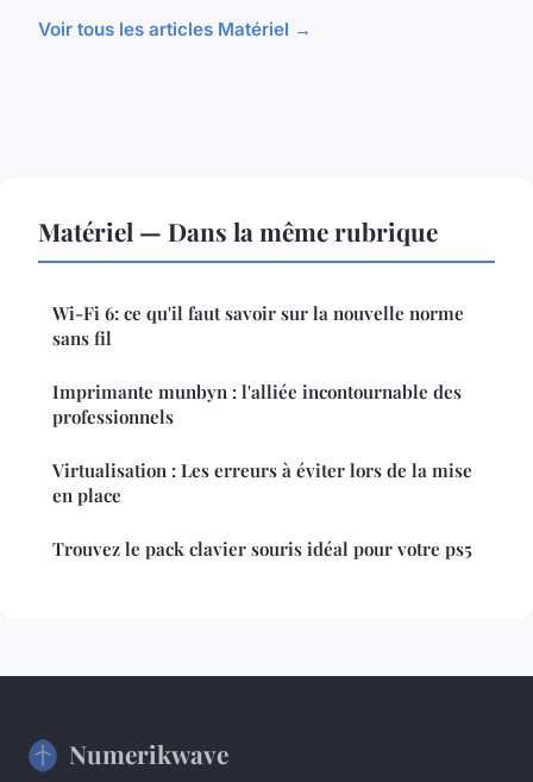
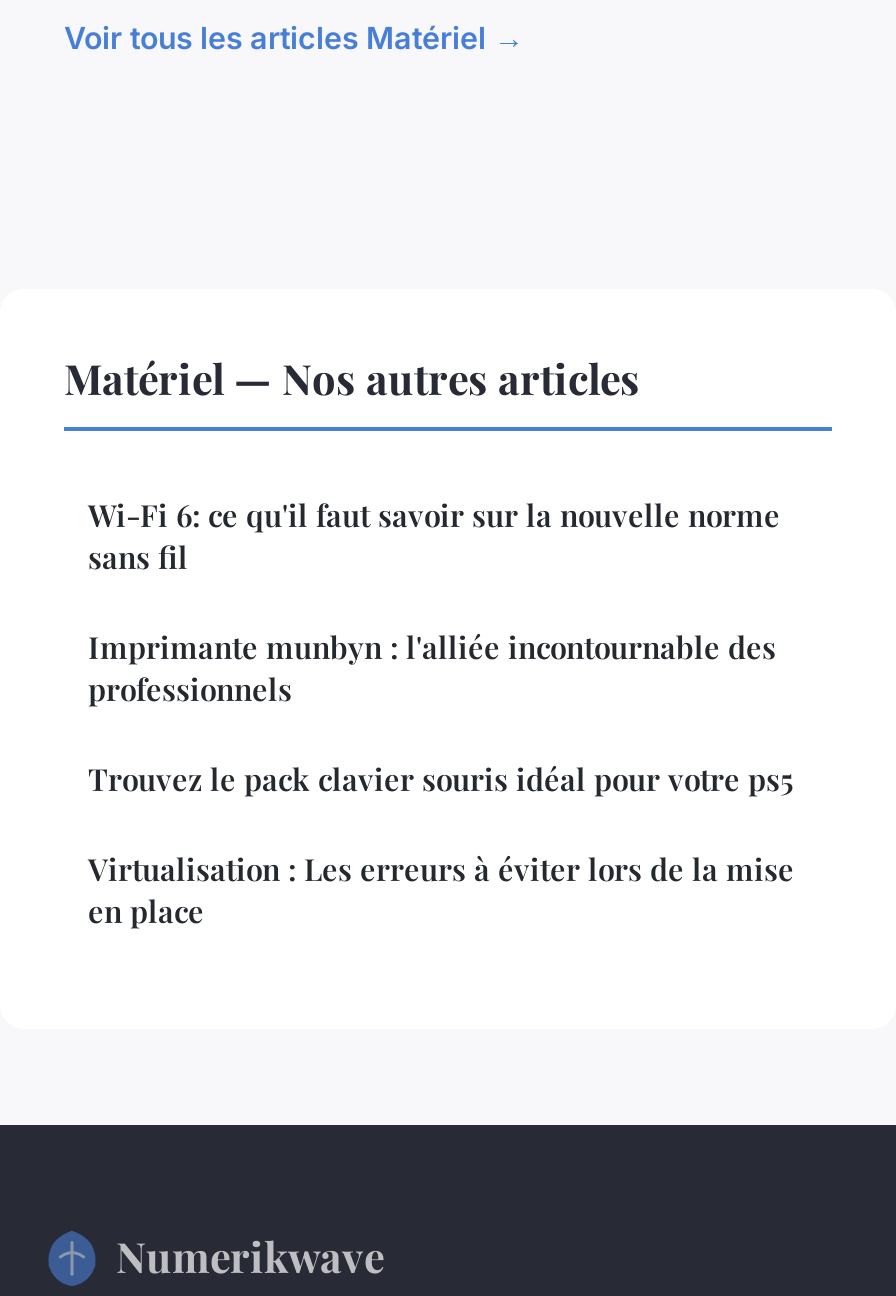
- Matériel — Dans la même rubrique
+ Matériel — Nos autres articles

moved down: Virtualisation : Les erreurs à éviter lors de la mise | en place

moved up: Trouvez le pack clavier souris idéal pour votre ps5
